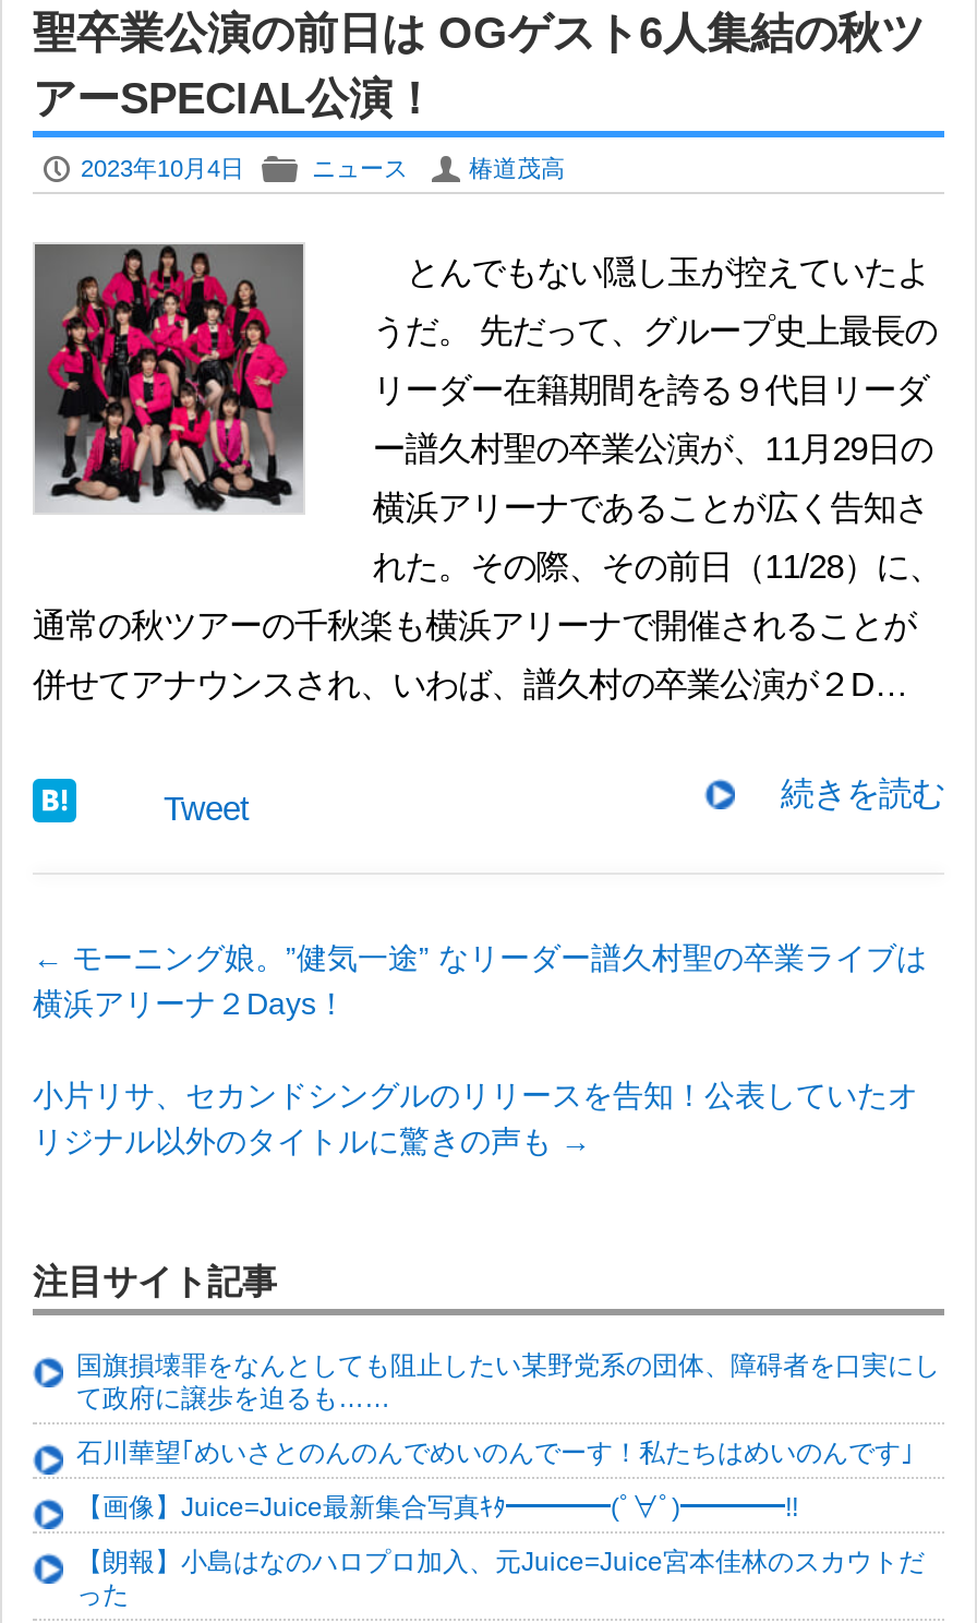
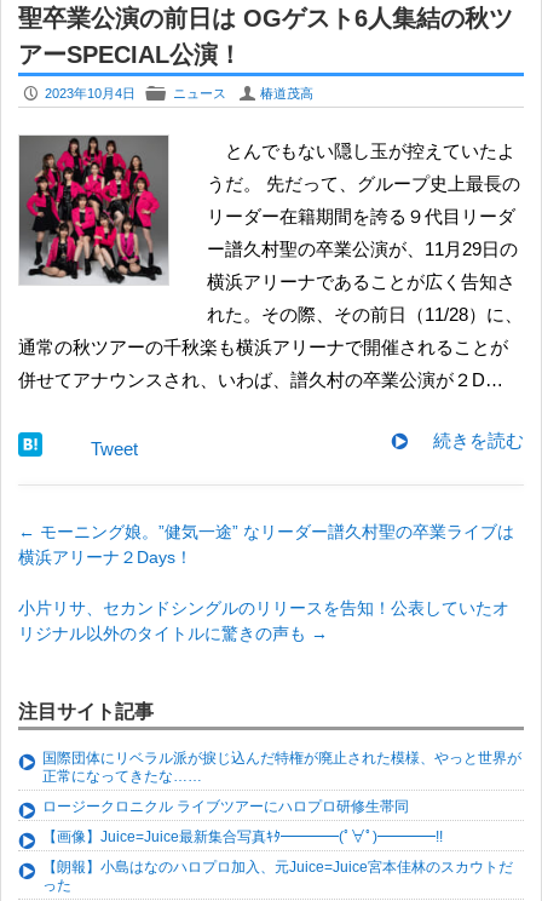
- 国旗損壊罪をなんとしても阻止したい某野党系の団体、障碍者を口実にし
- て政府に譲歩を迫るも……
+ 国際団体にリベラル派が捩じ込んだ特権が廃止された模様、やっと世界が
+ 正常になってきたな……

- 石川華望｢めいさとのんのんでめいのんでーす！私たちはめいのんです｣
+ ロージークロニクル ライブツアーにハロプロ研修生帯同
